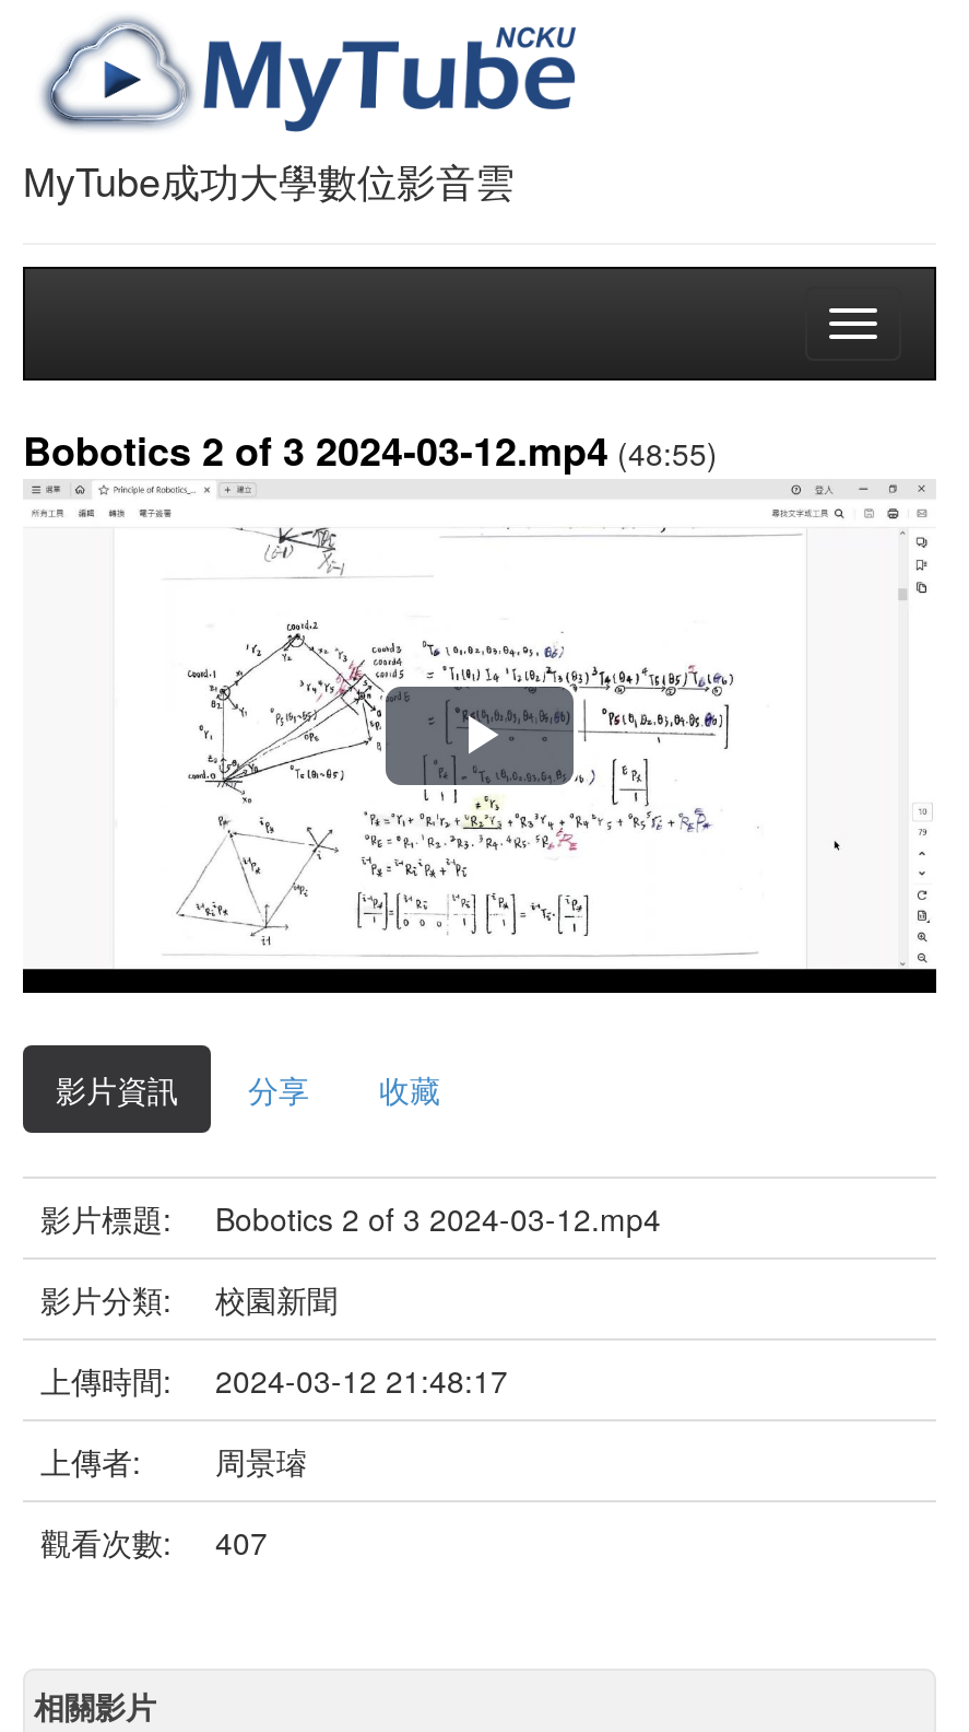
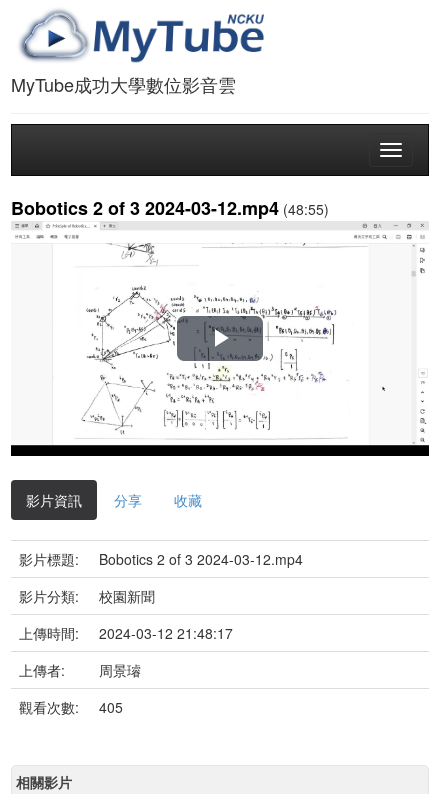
- 觀看次數: 407
+ 觀看次數: 405
